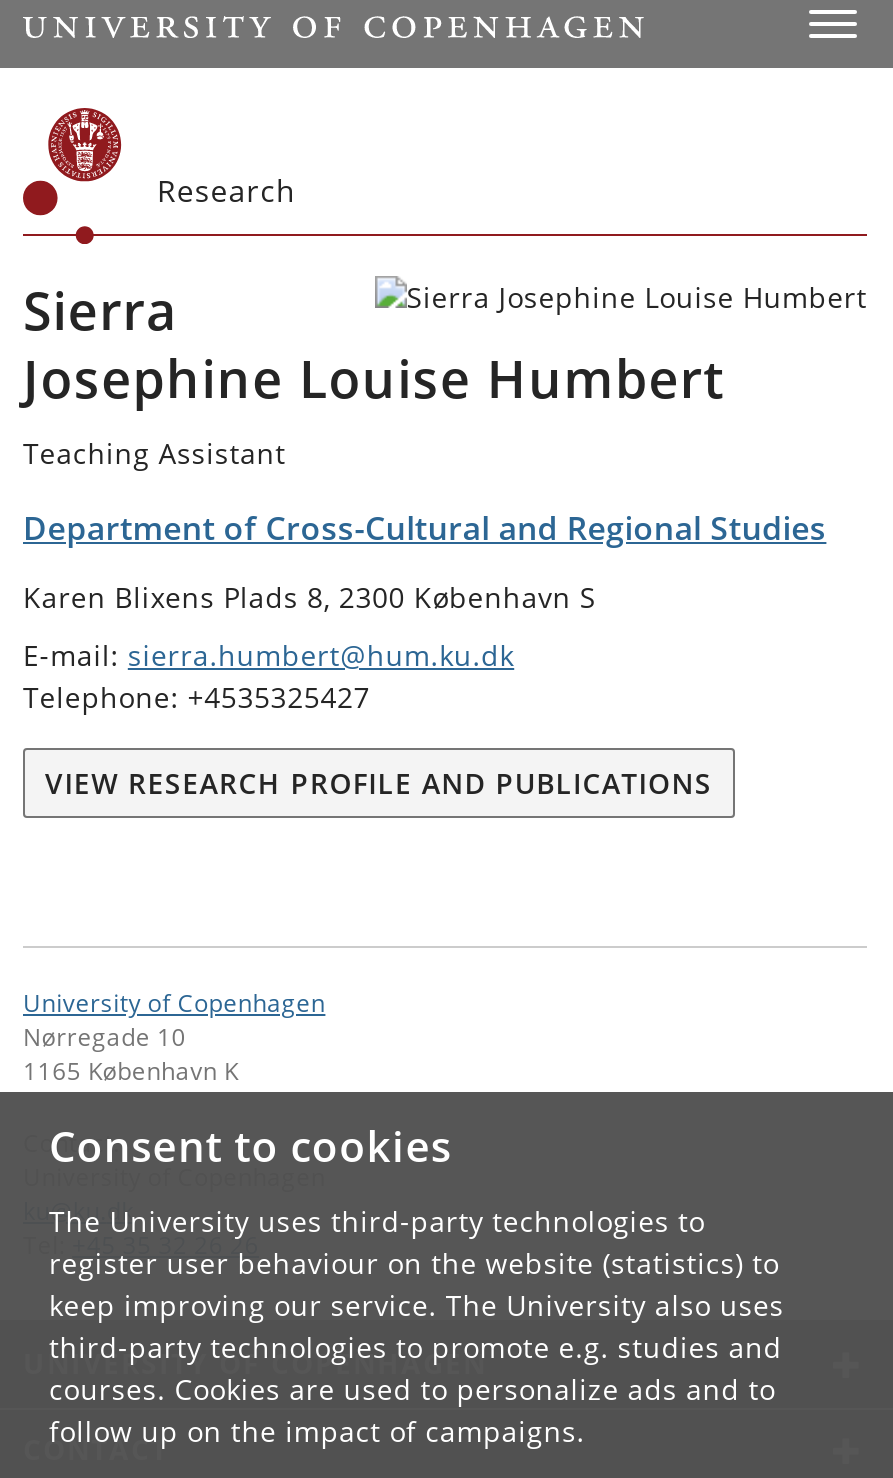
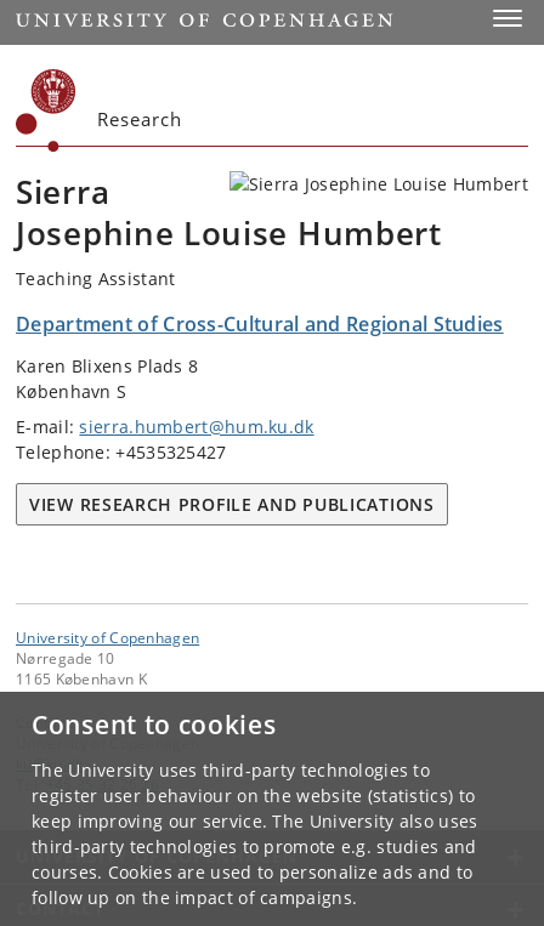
- Karen Blixens Plads 8, 2300 København S
+ Karen Blixens Plads 8
+ København S
